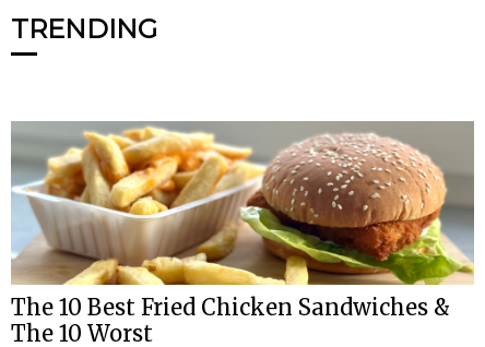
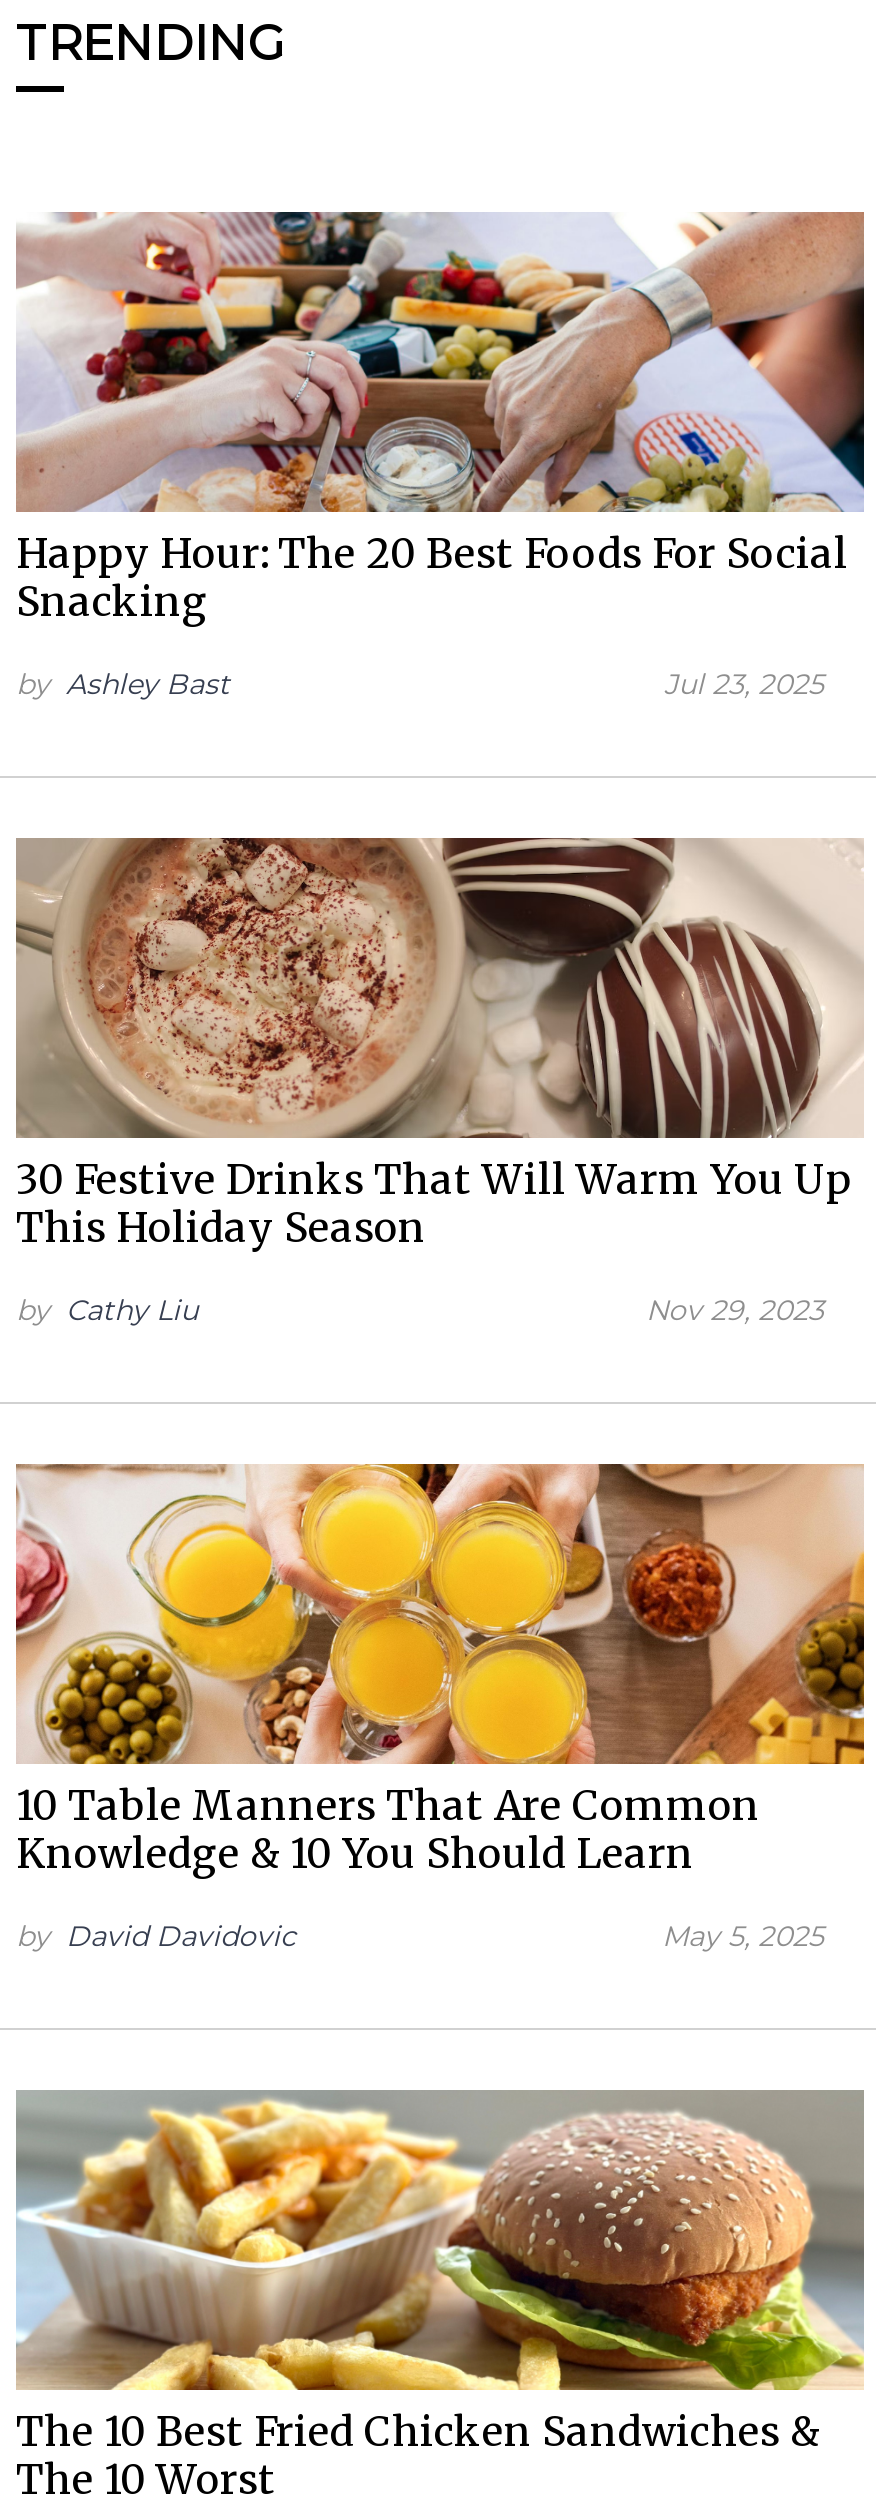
+ [image]
+ Happy Hour: The 20 Best Foods For Social
+ Snacking
+ by Ashley Bast
+ Jul 23, 2025

+ [image]
+ 30 Festive Drinks That Will Warm You Up
+ This Holiday Season
+ by Cathy Liu
+ Nov 29, 2023

+ [image]
+ 10 Table Manners That Are Common
+ Knowledge & 10 You Should Learn
+ by David Davidovic
+ May 5, 2025
